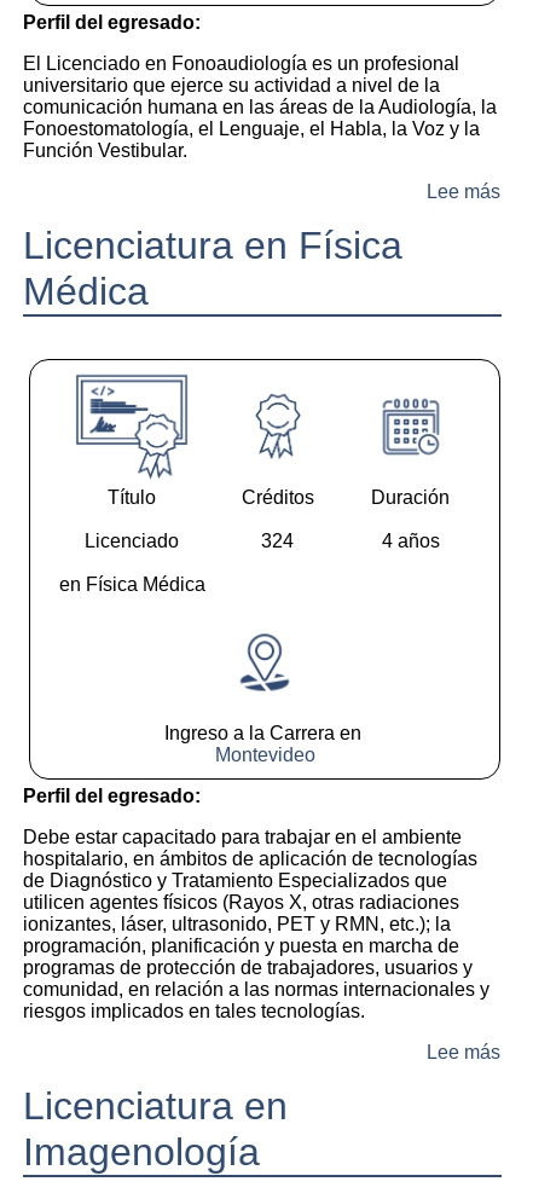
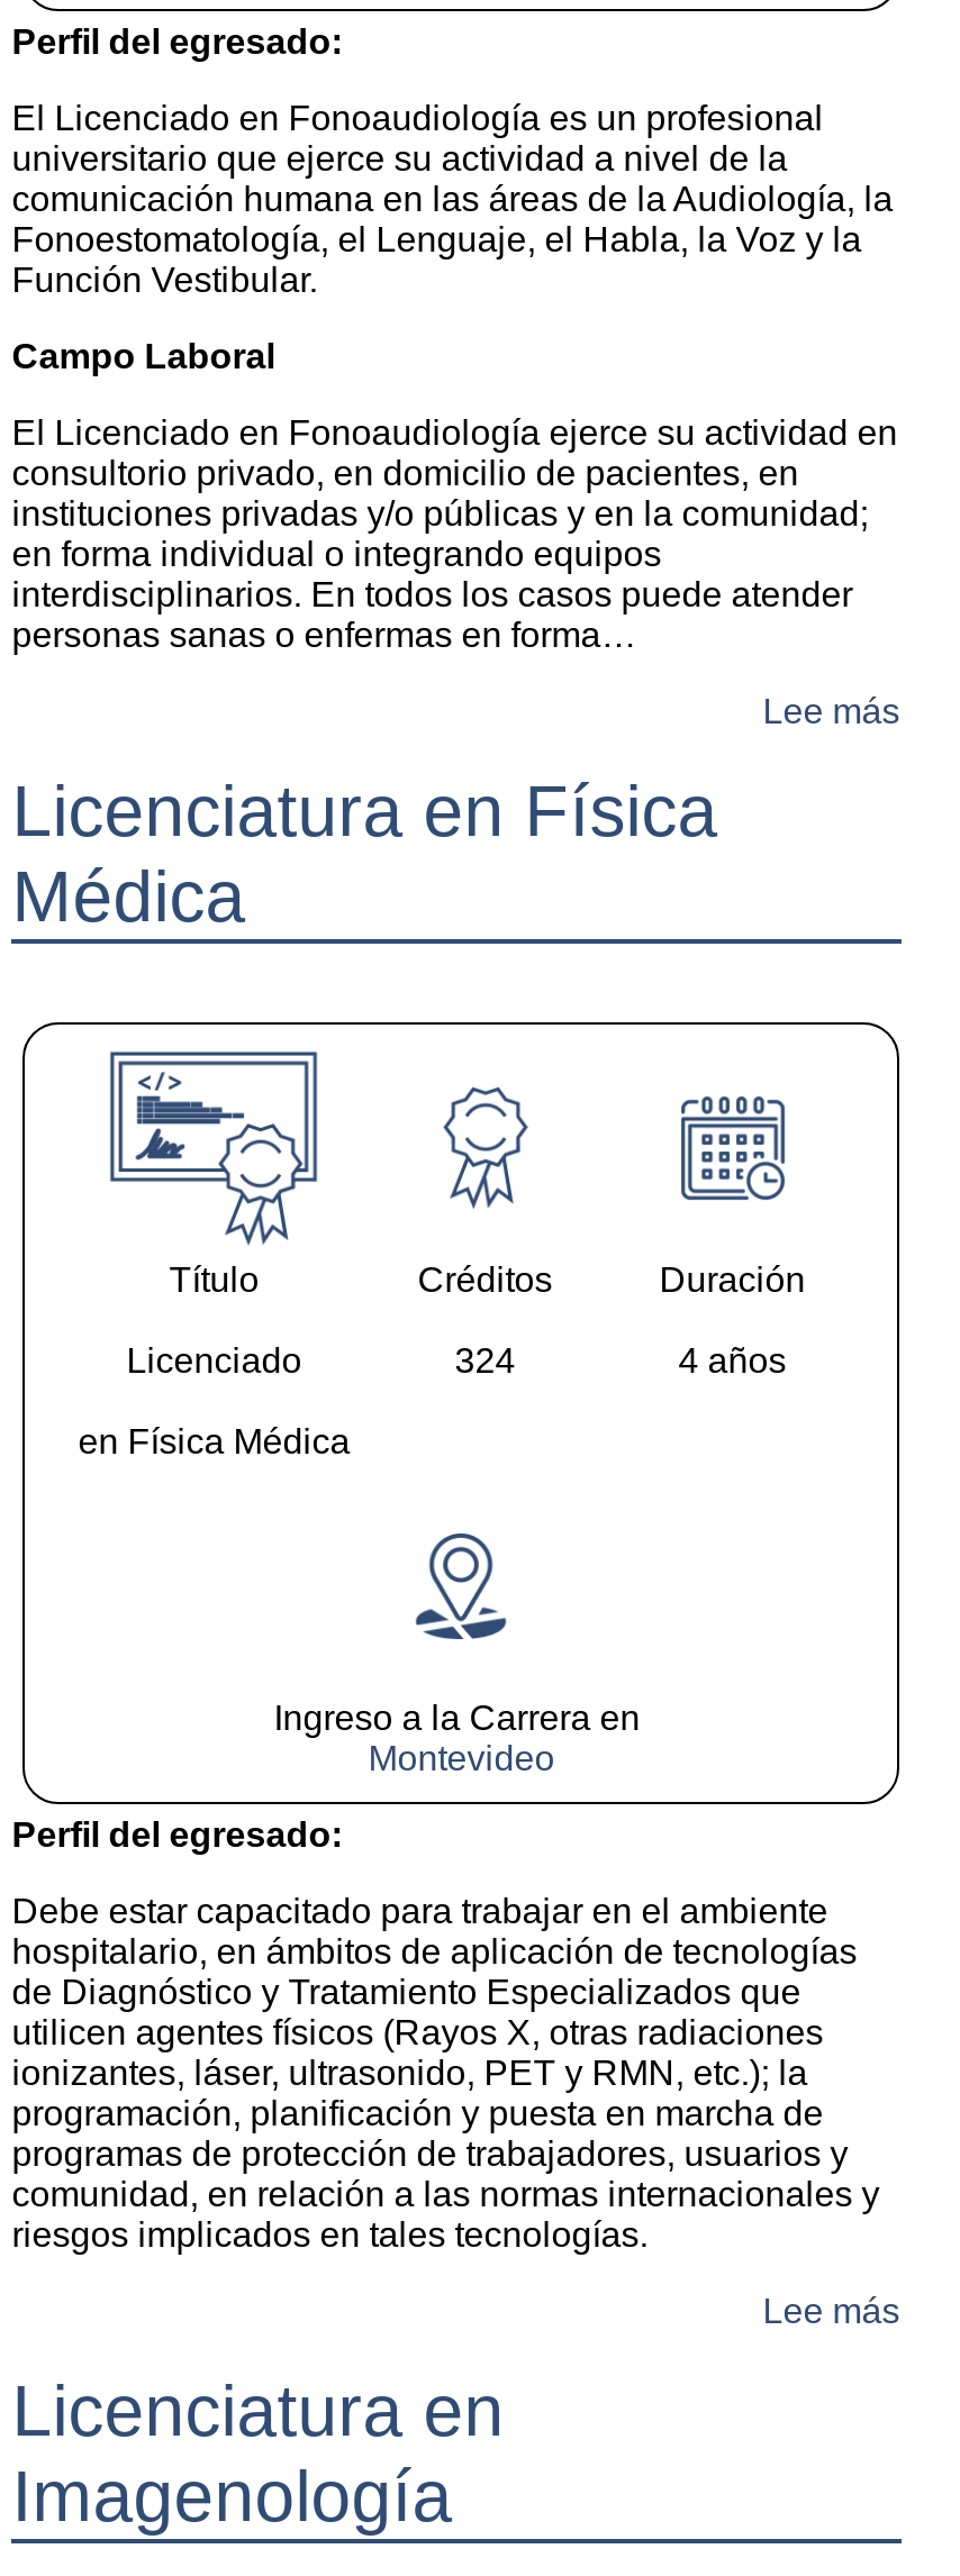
+ Campo Laboral
+ El Licenciado en Fonoaudiología ejerce su actividad en
+ consultorio privado, en domicilio de pacientes, en
+ instituciones privadas y/o públicas y en la comunidad;
+ en forma individual o integrando equipos
+ interdisciplinarios. En todos los casos puede atender
+ personas sanas o enfermas en forma…
